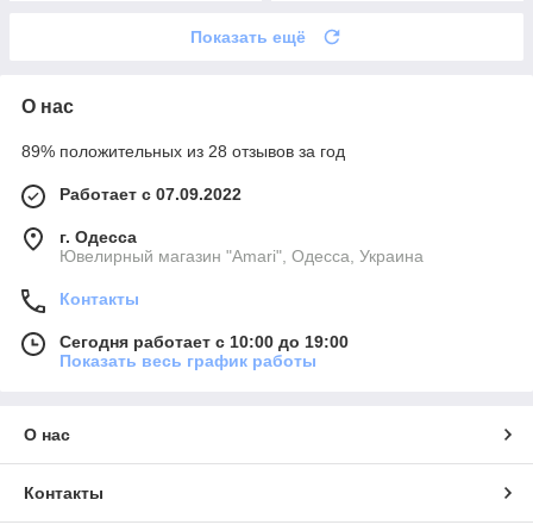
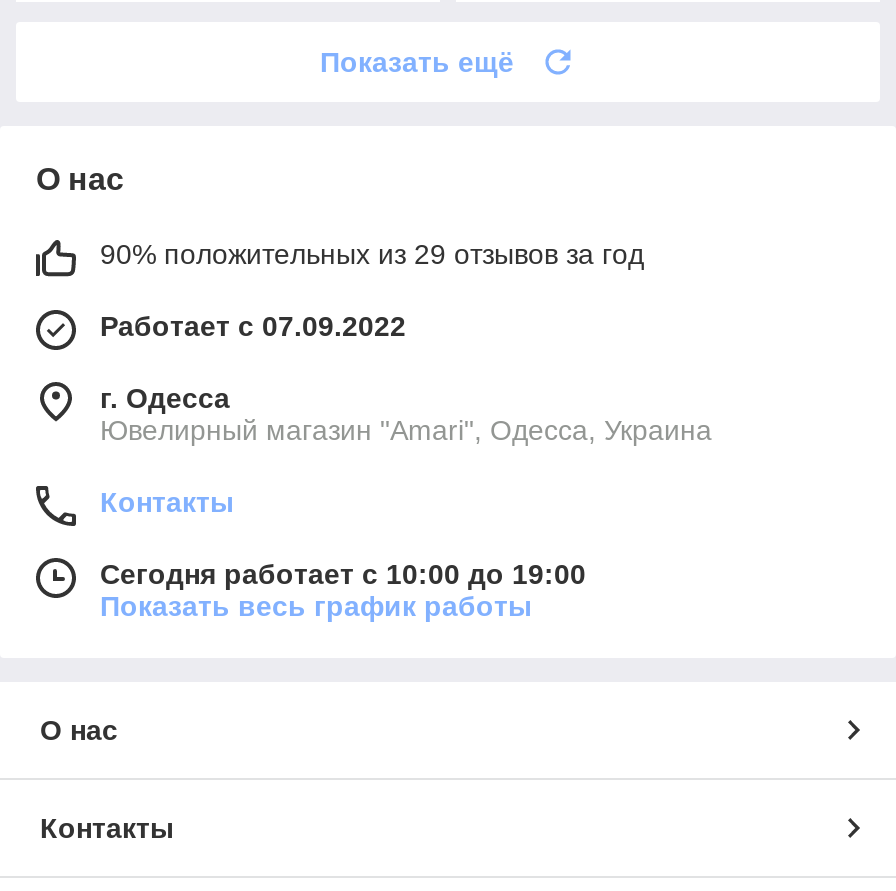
- 89% положительных из 28 отзывов за год
+ 90% положительных из 29 отзывов за год
